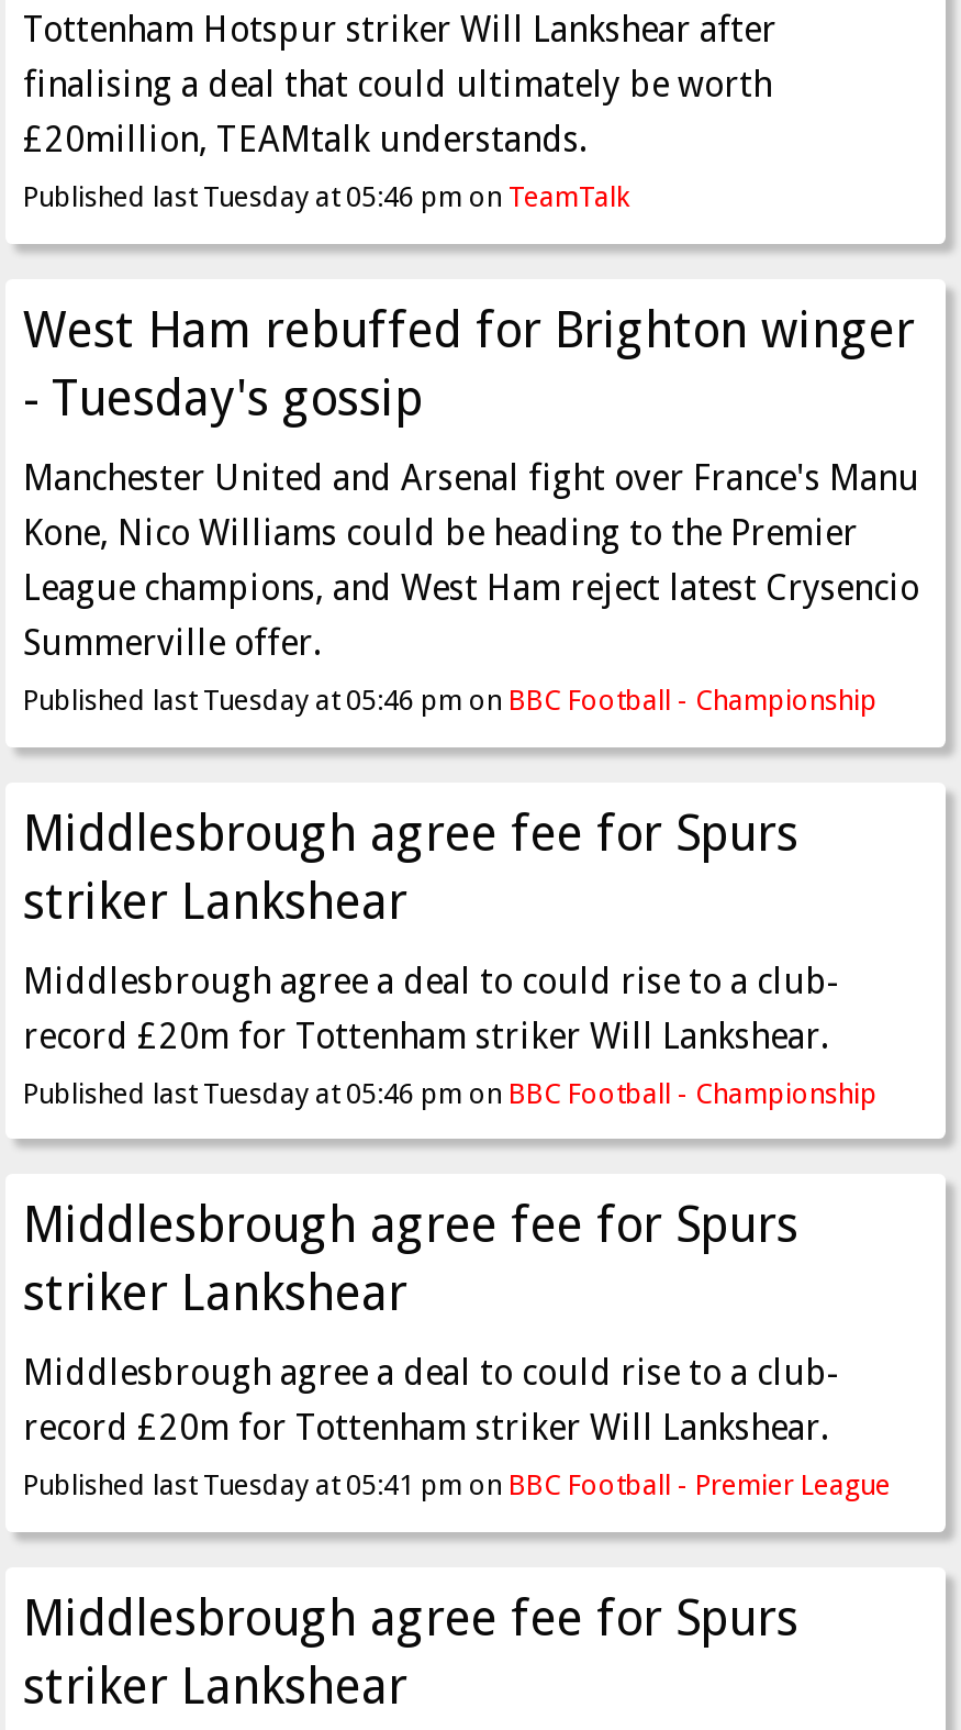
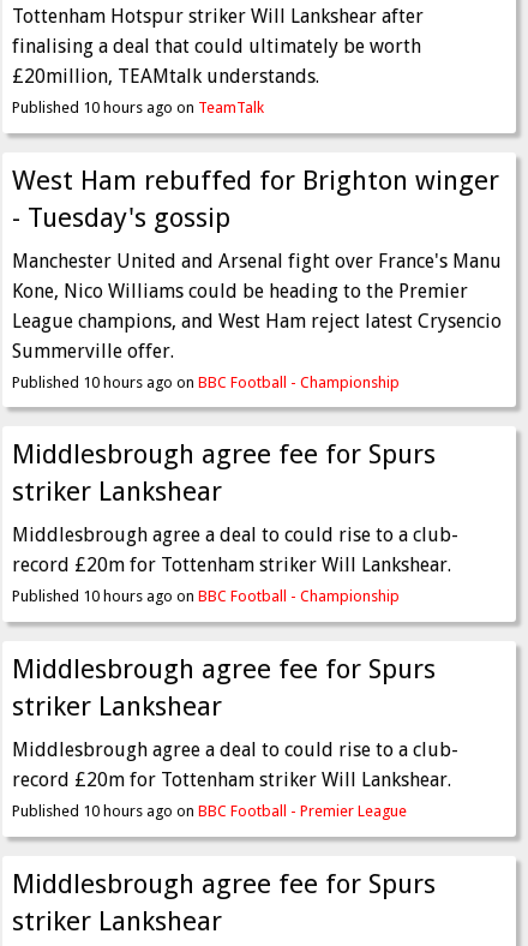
- Published last Tuesday at 05:46 pm on TeamTalk
+ Published 10 hours ago on TeamTalk

- Published last Tuesday at 05:46 pm on BBC Football - Championship
+ Published 10 hours ago on BBC Football - Championship

- Published last Tuesday at 05:46 pm on BBC Football - Championship
+ Published 10 hours ago on BBC Football - Championship

- Published last Tuesday at 05:41 pm on BBC Football - Premier League
+ Published 10 hours ago on BBC Football - Premier League
